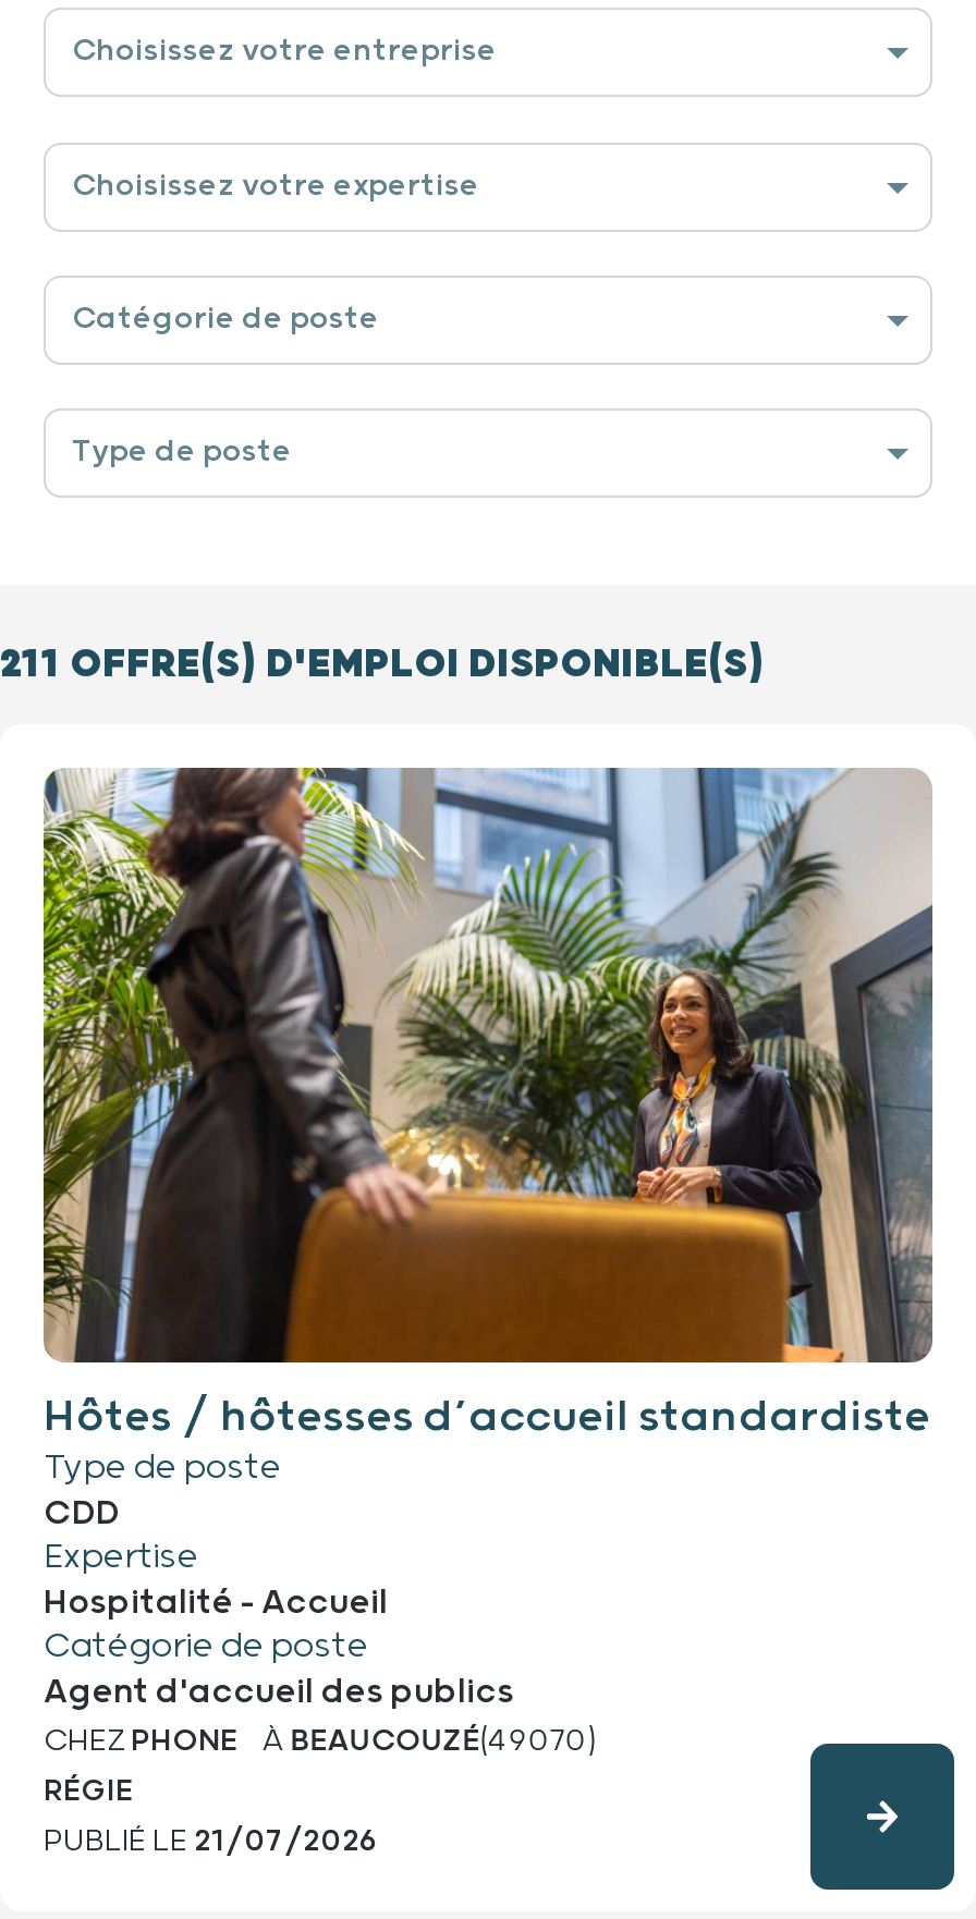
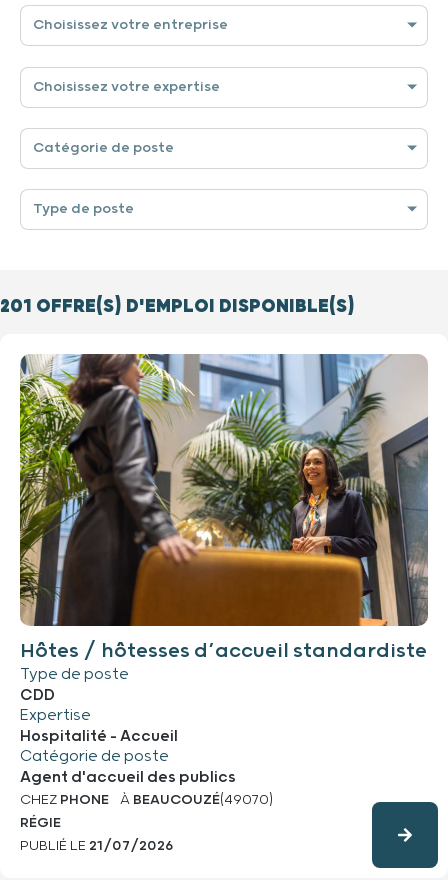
- 211 OFFRE(S) D'EMPLOI DISPONIBLE(S)
+ 201 OFFRE(S) D'EMPLOI DISPONIBLE(S)
